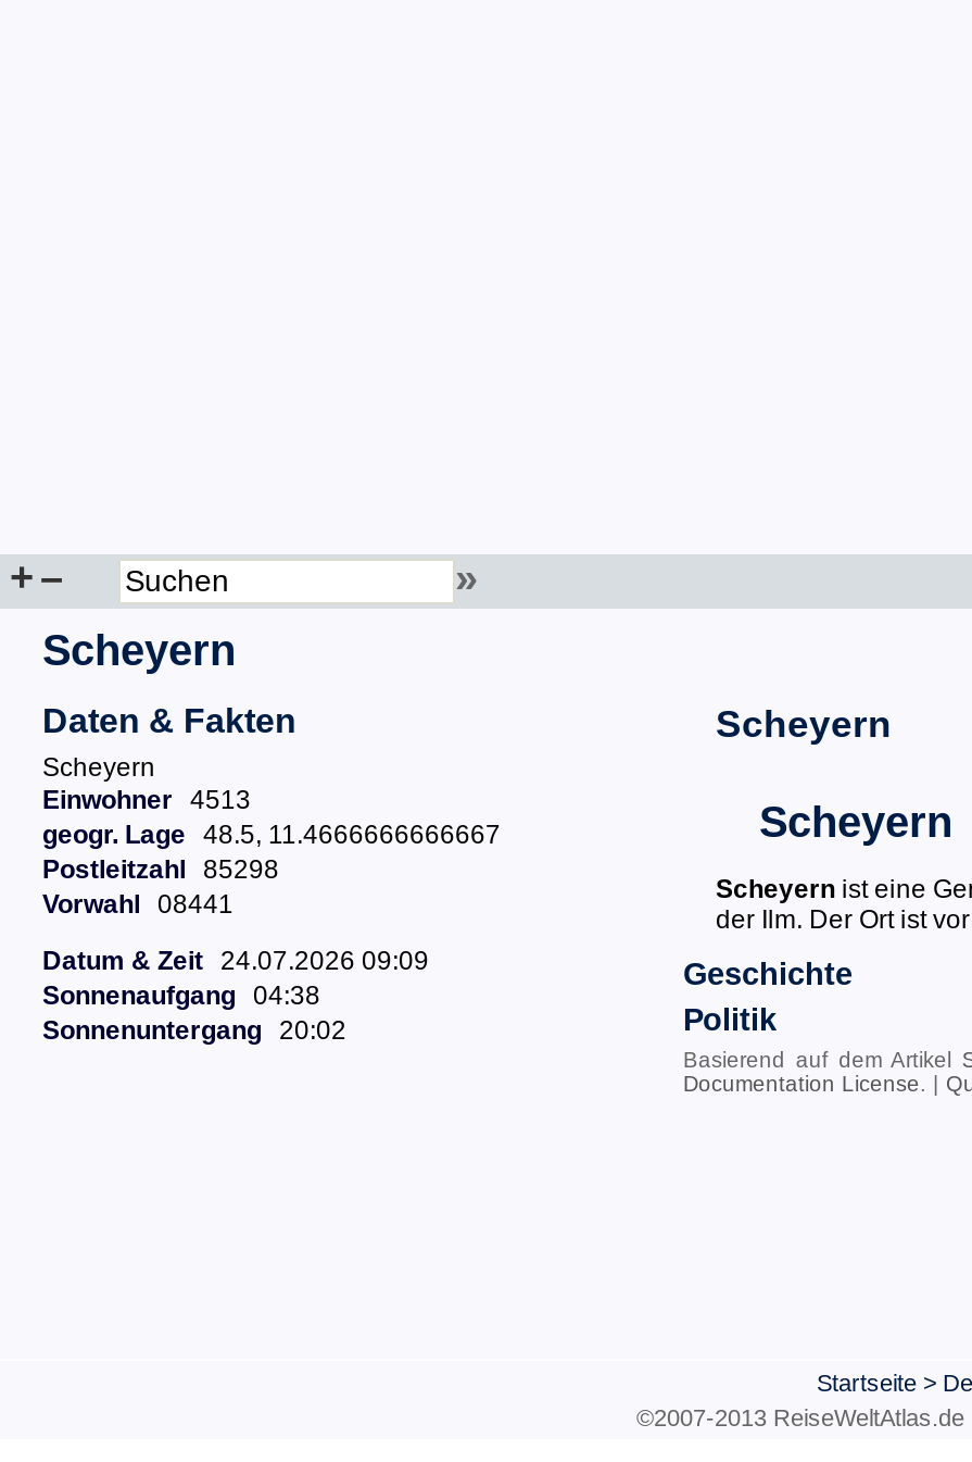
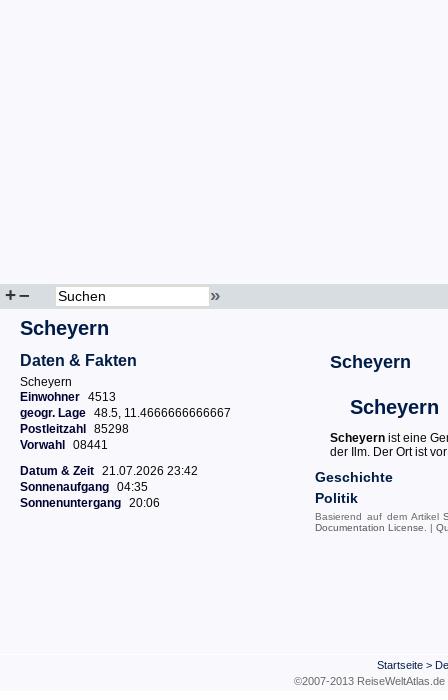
- Datum & Zeit 24.07.2026 09:09
+ Datum & Zeit 21.07.2026 23:42

- Sonnenaufgang 04:38
+ Sonnenaufgang 04:35

- Sonnenuntergang 20:02
+ Sonnenuntergang 20:06
